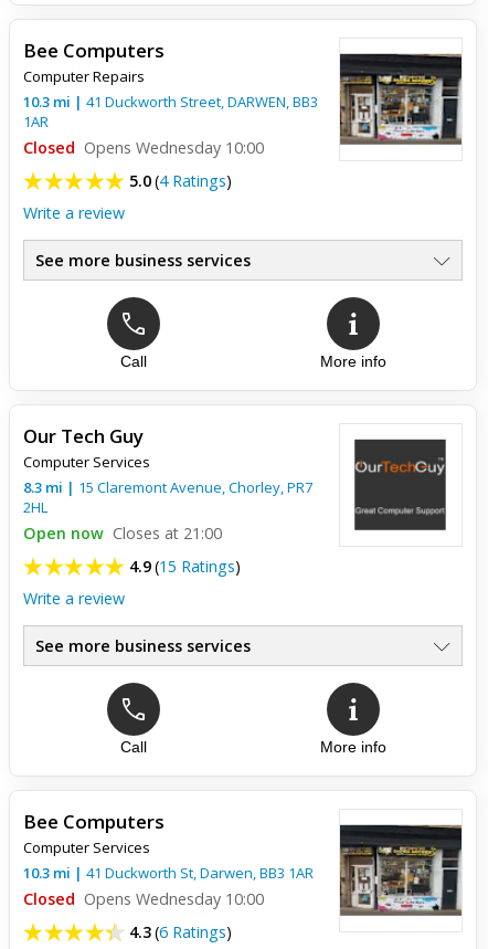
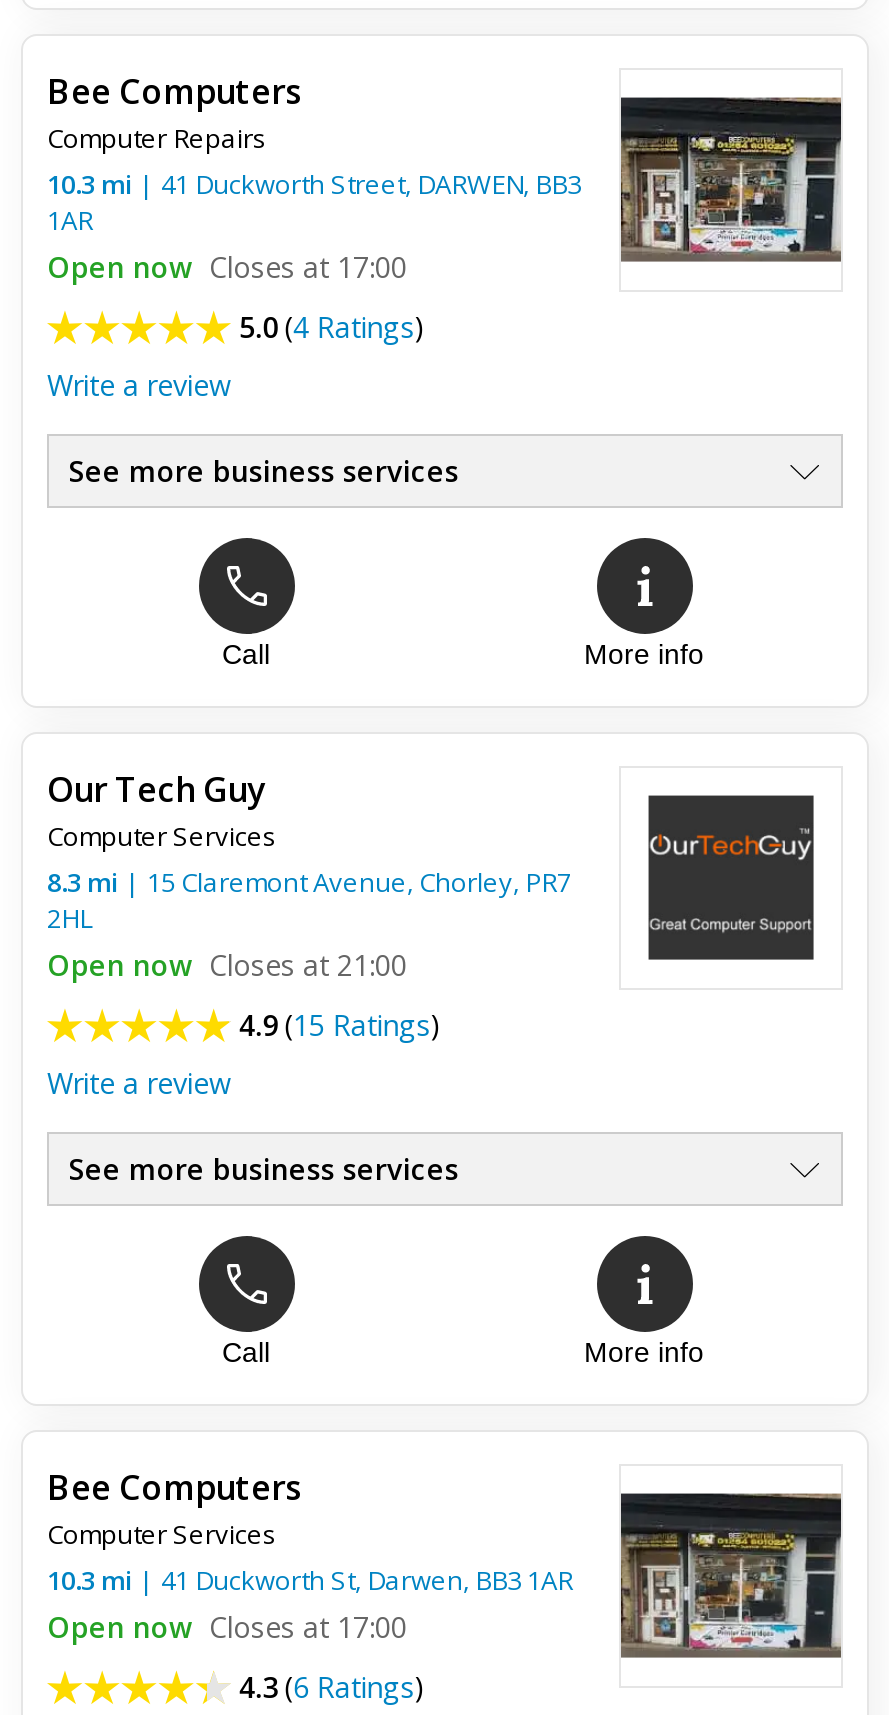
- Closed Opens Wednesday 10:00
+ Open now Closes at 17:00

- Closed Opens Wednesday 10:00
+ Open now Closes at 17:00
